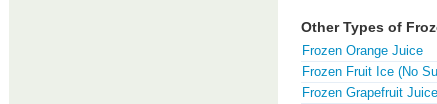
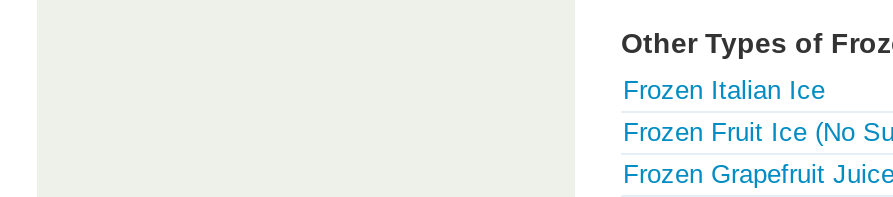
- Frozen Orange Juice
+ Frozen Italian Ice
